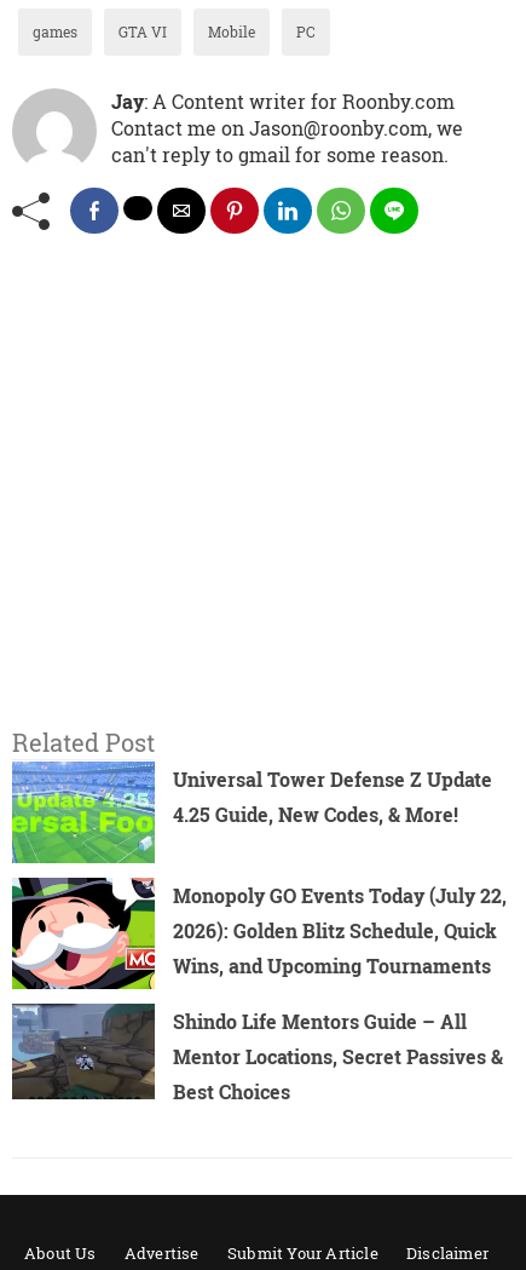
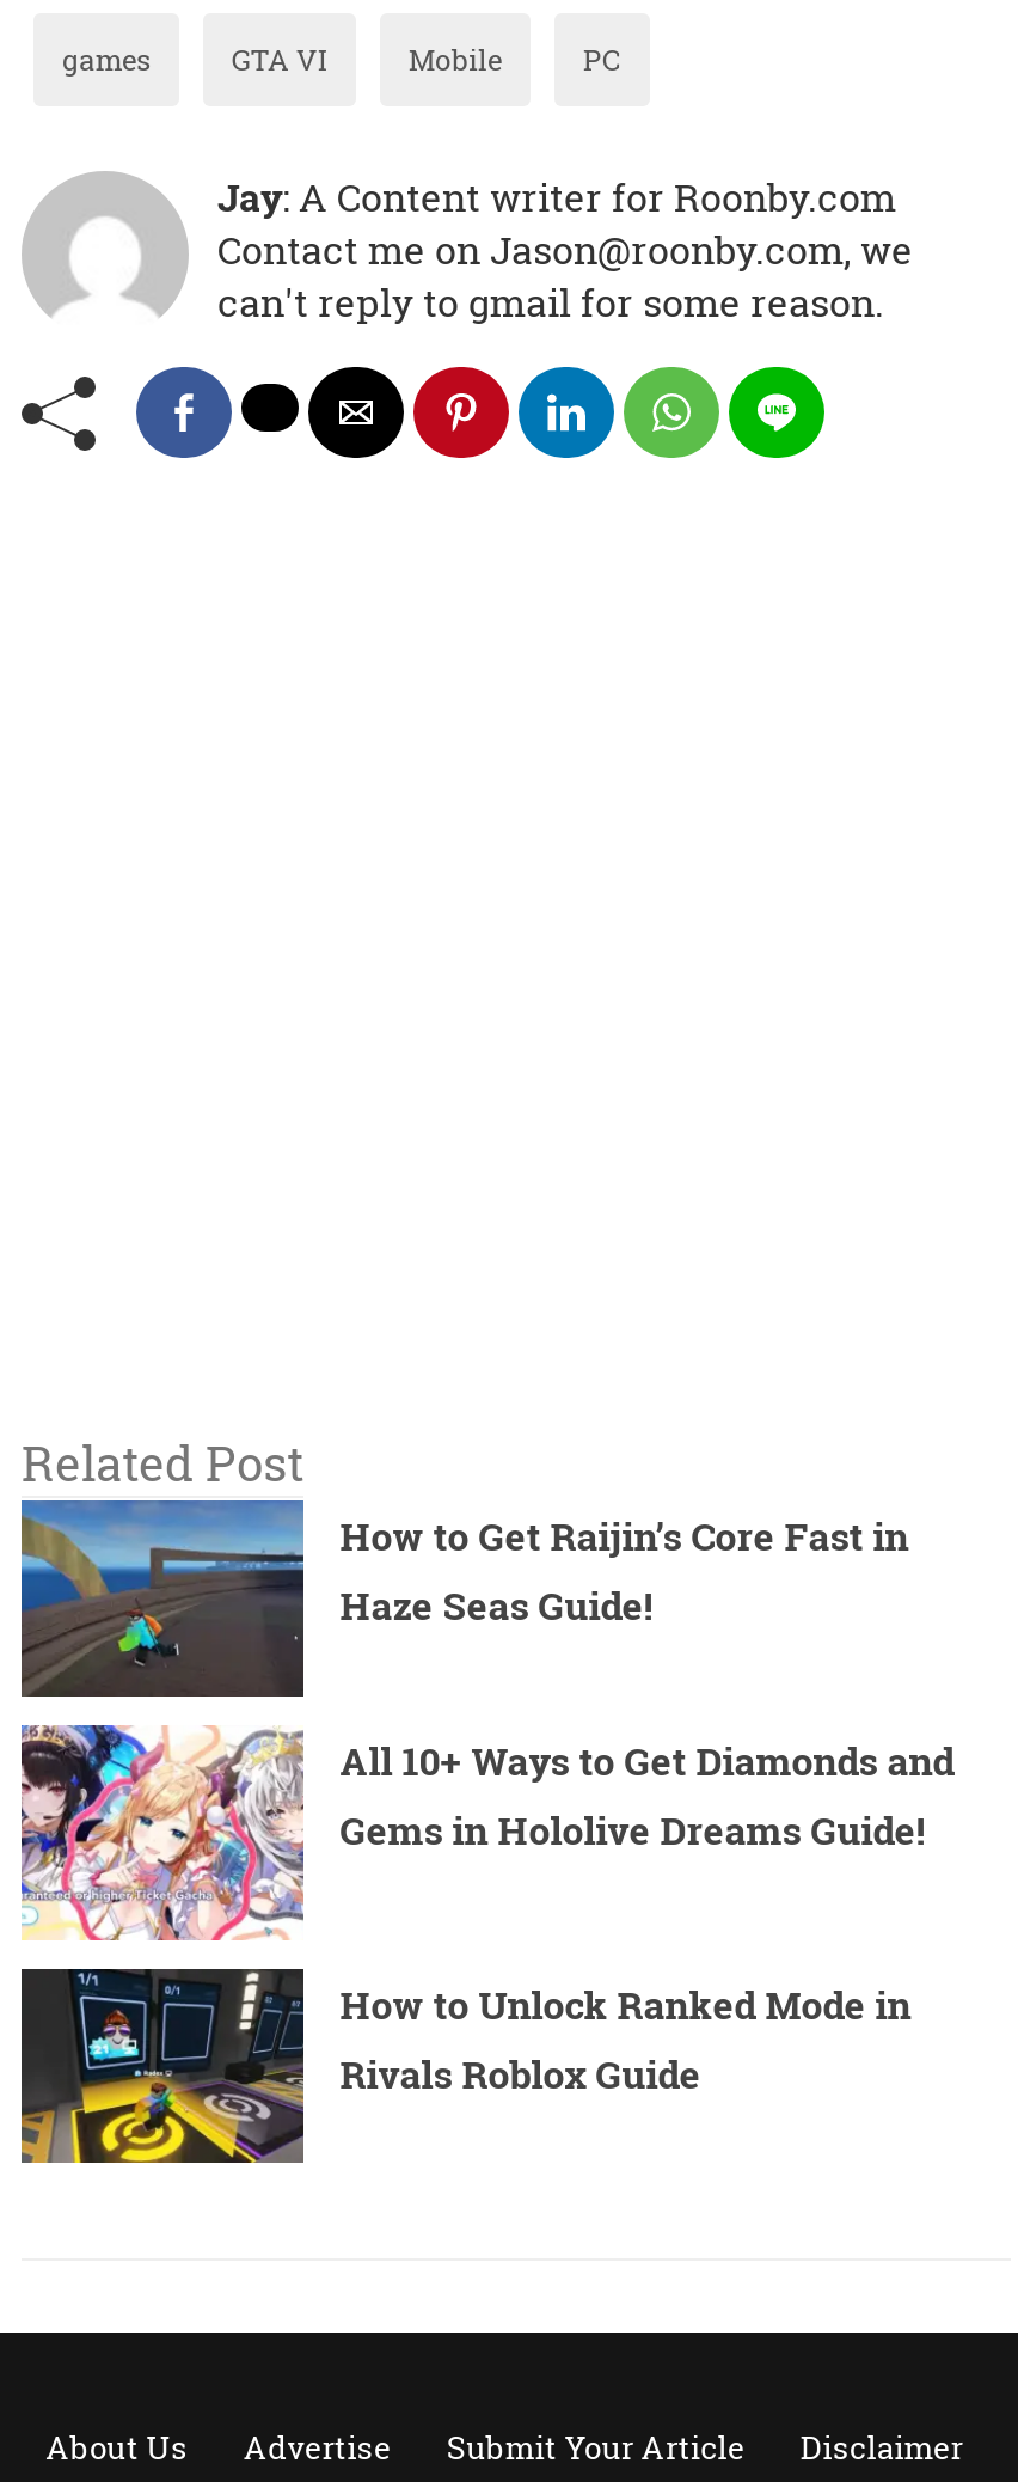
- [image]
- Universal Tower Defense Z Update
- 4.25 Guide, New Codes, & More!
+ [image]
+ How to Get Raijin’s Core Fast in
+ Haze Seas Guide!

- [image]
- Monopoly GO Events Today (July 22,
- 2026): Golden Blitz Schedule, Quick
- Wins, and Upcoming Tournaments
+ [image]
+ All 10+ Ways to Get Diamonds and
+ Gems in Hololive Dreams Guide!

- [image]
- Shindo Life Mentors Guide – All
- Mentor Locations, Secret Passives &
- Best Choices
+ [image]
+ How to Unlock Ranked Mode in
+ Rivals Roblox Guide
